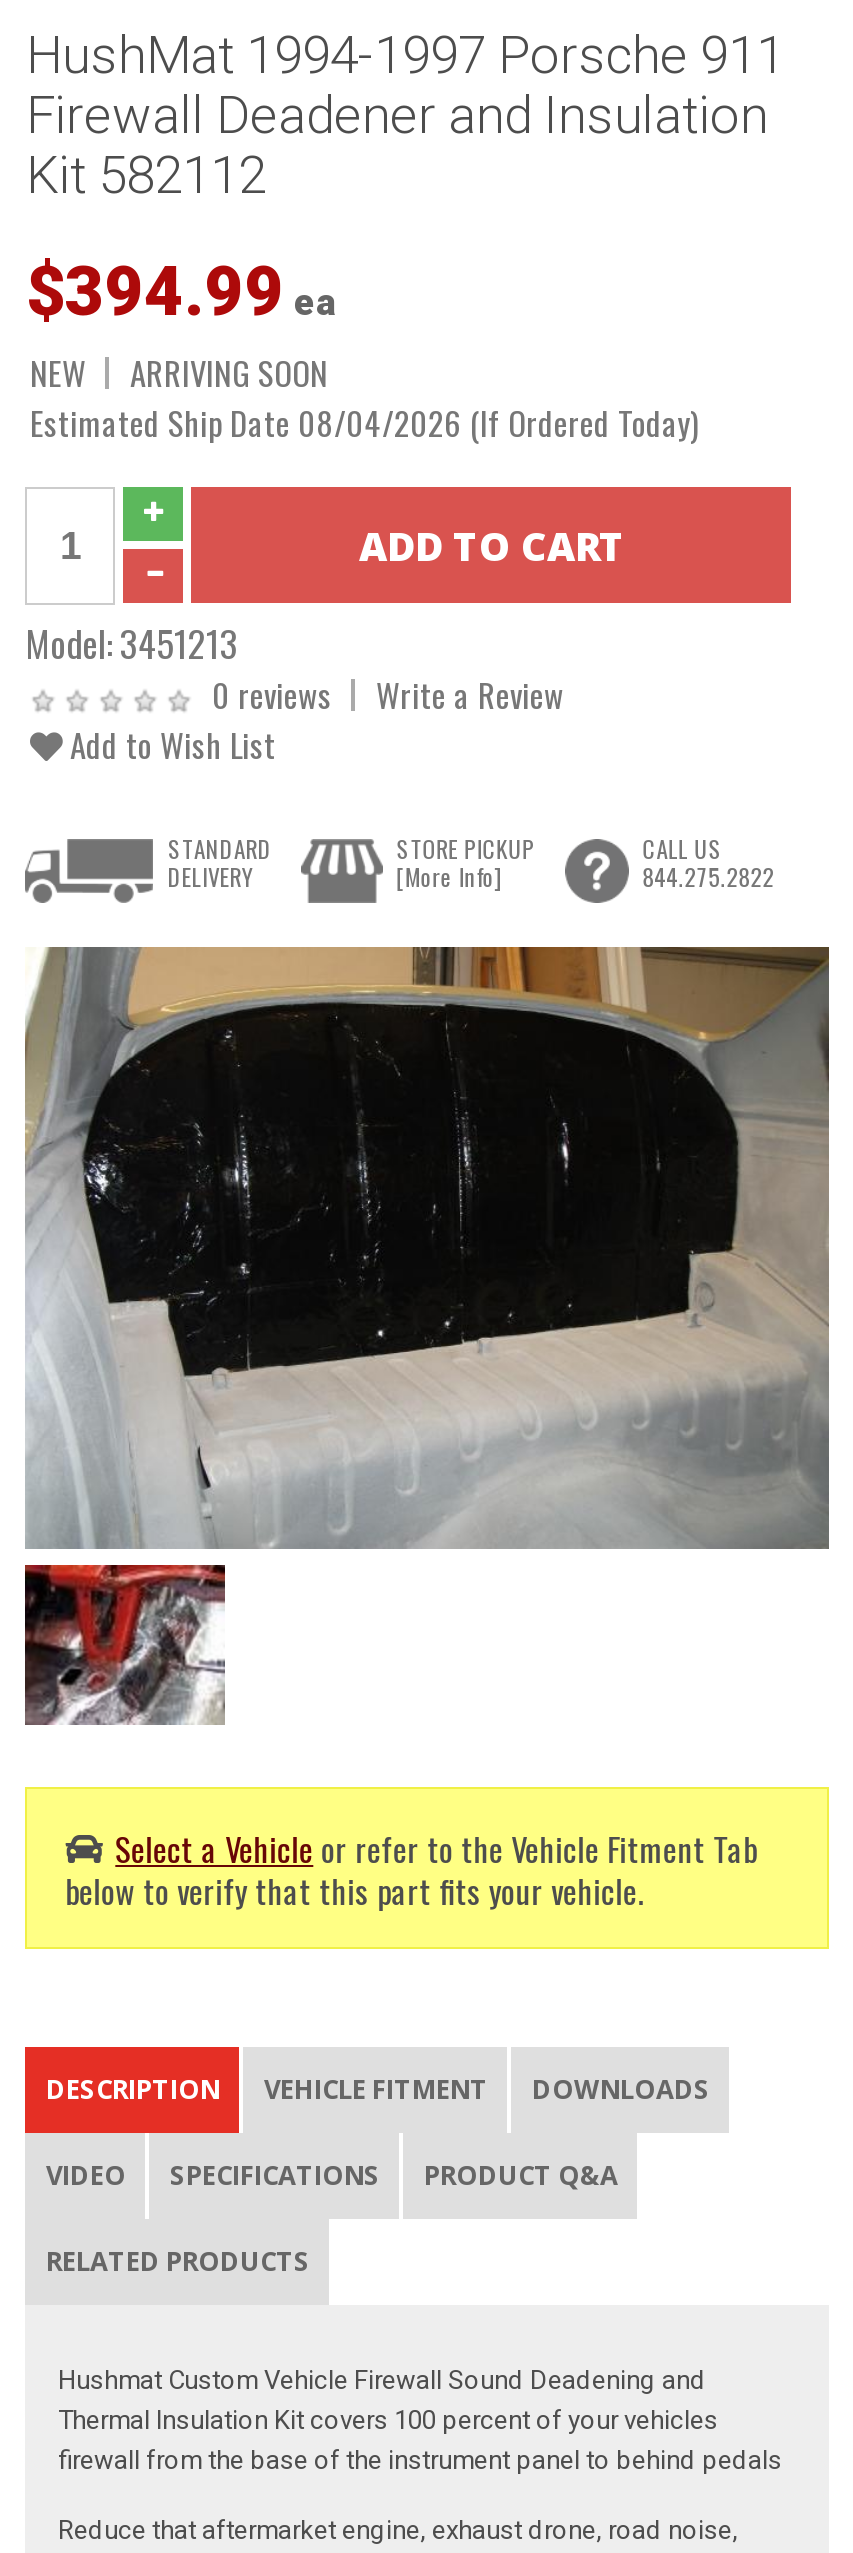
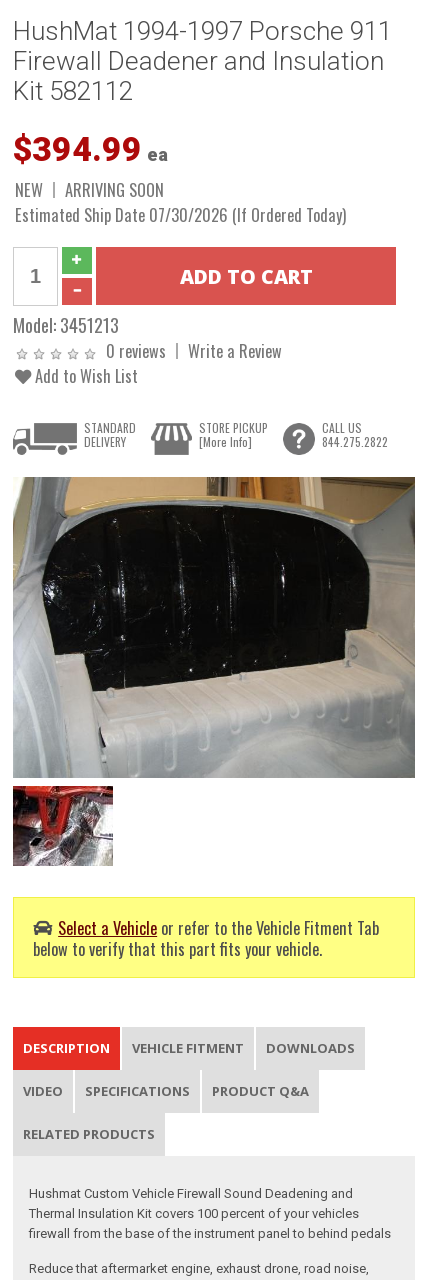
- Estimated Ship Date 08/04/2026 (If Ordered Today)
+ Estimated Ship Date 07/30/2026 (If Ordered Today)
